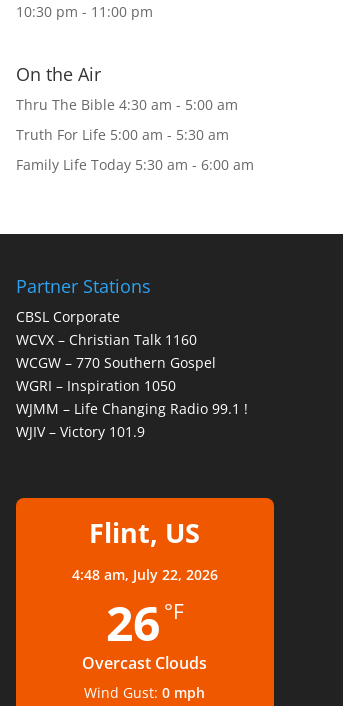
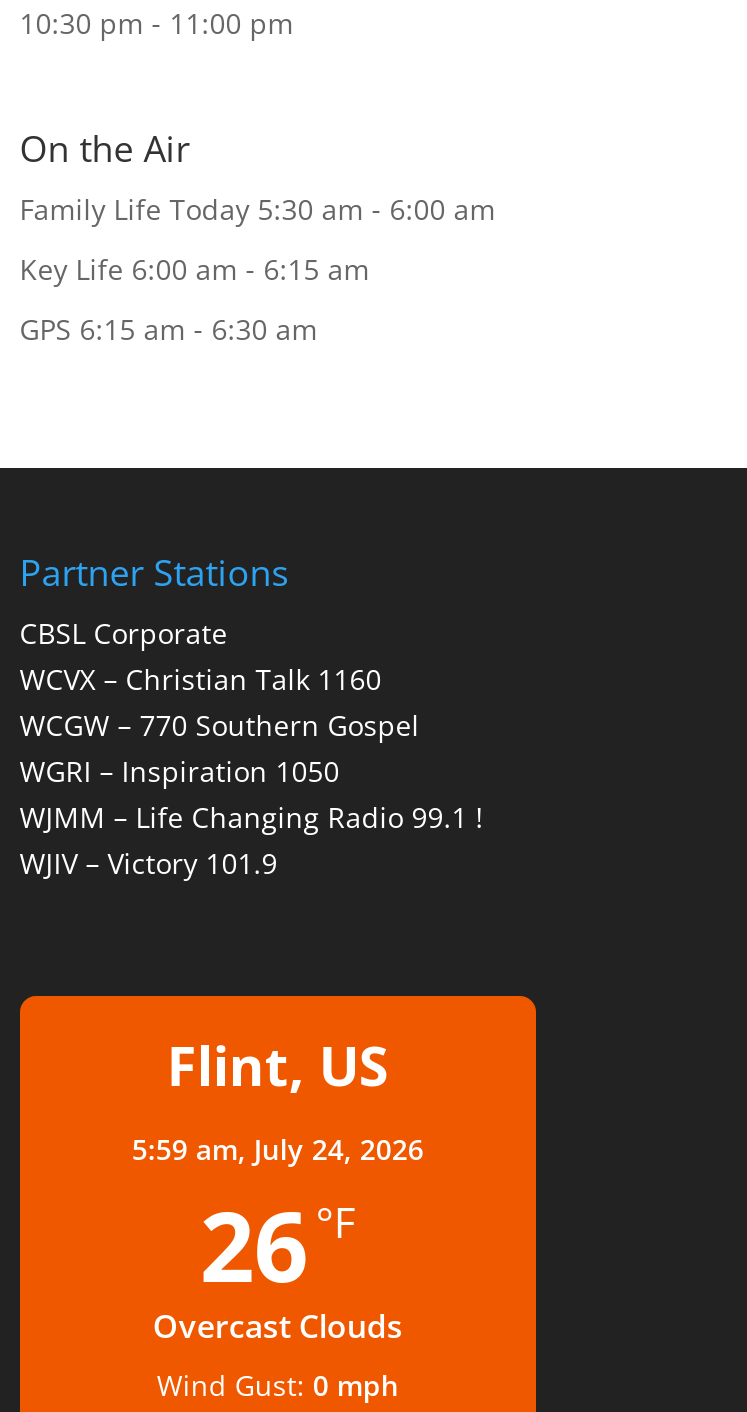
- Thru The Bible 4:30 am - 5:00 am
- Truth For Life 5:00 am - 5:30 am

moved up: Family Life Today 5:30 am - 6:00 am

+ Key Life 6:00 am - 6:15 am
+ GPS 6:15 am - 6:30 am

- 4:48 am, July 22, 2026
+ 5:59 am, July 24, 2026
